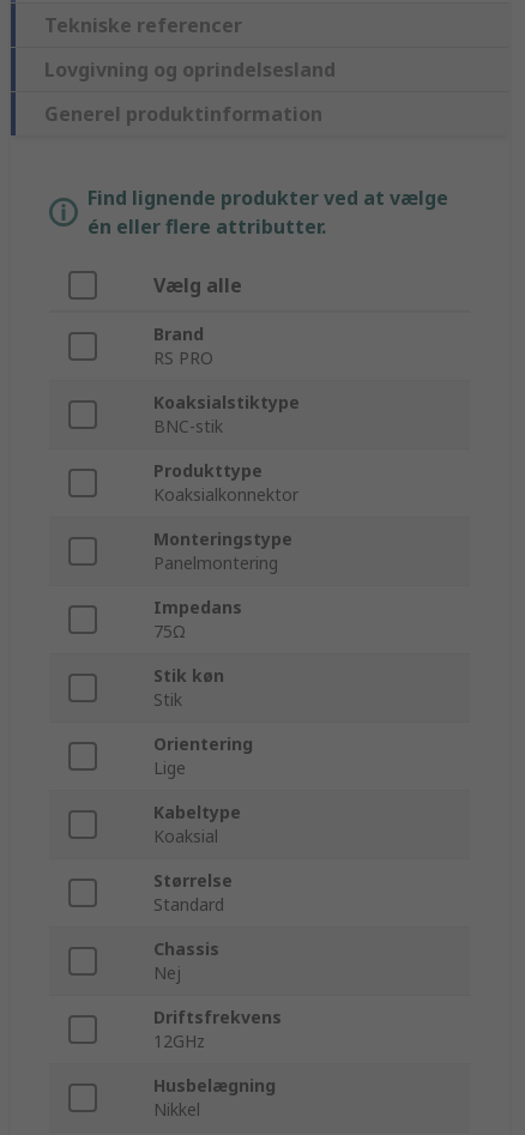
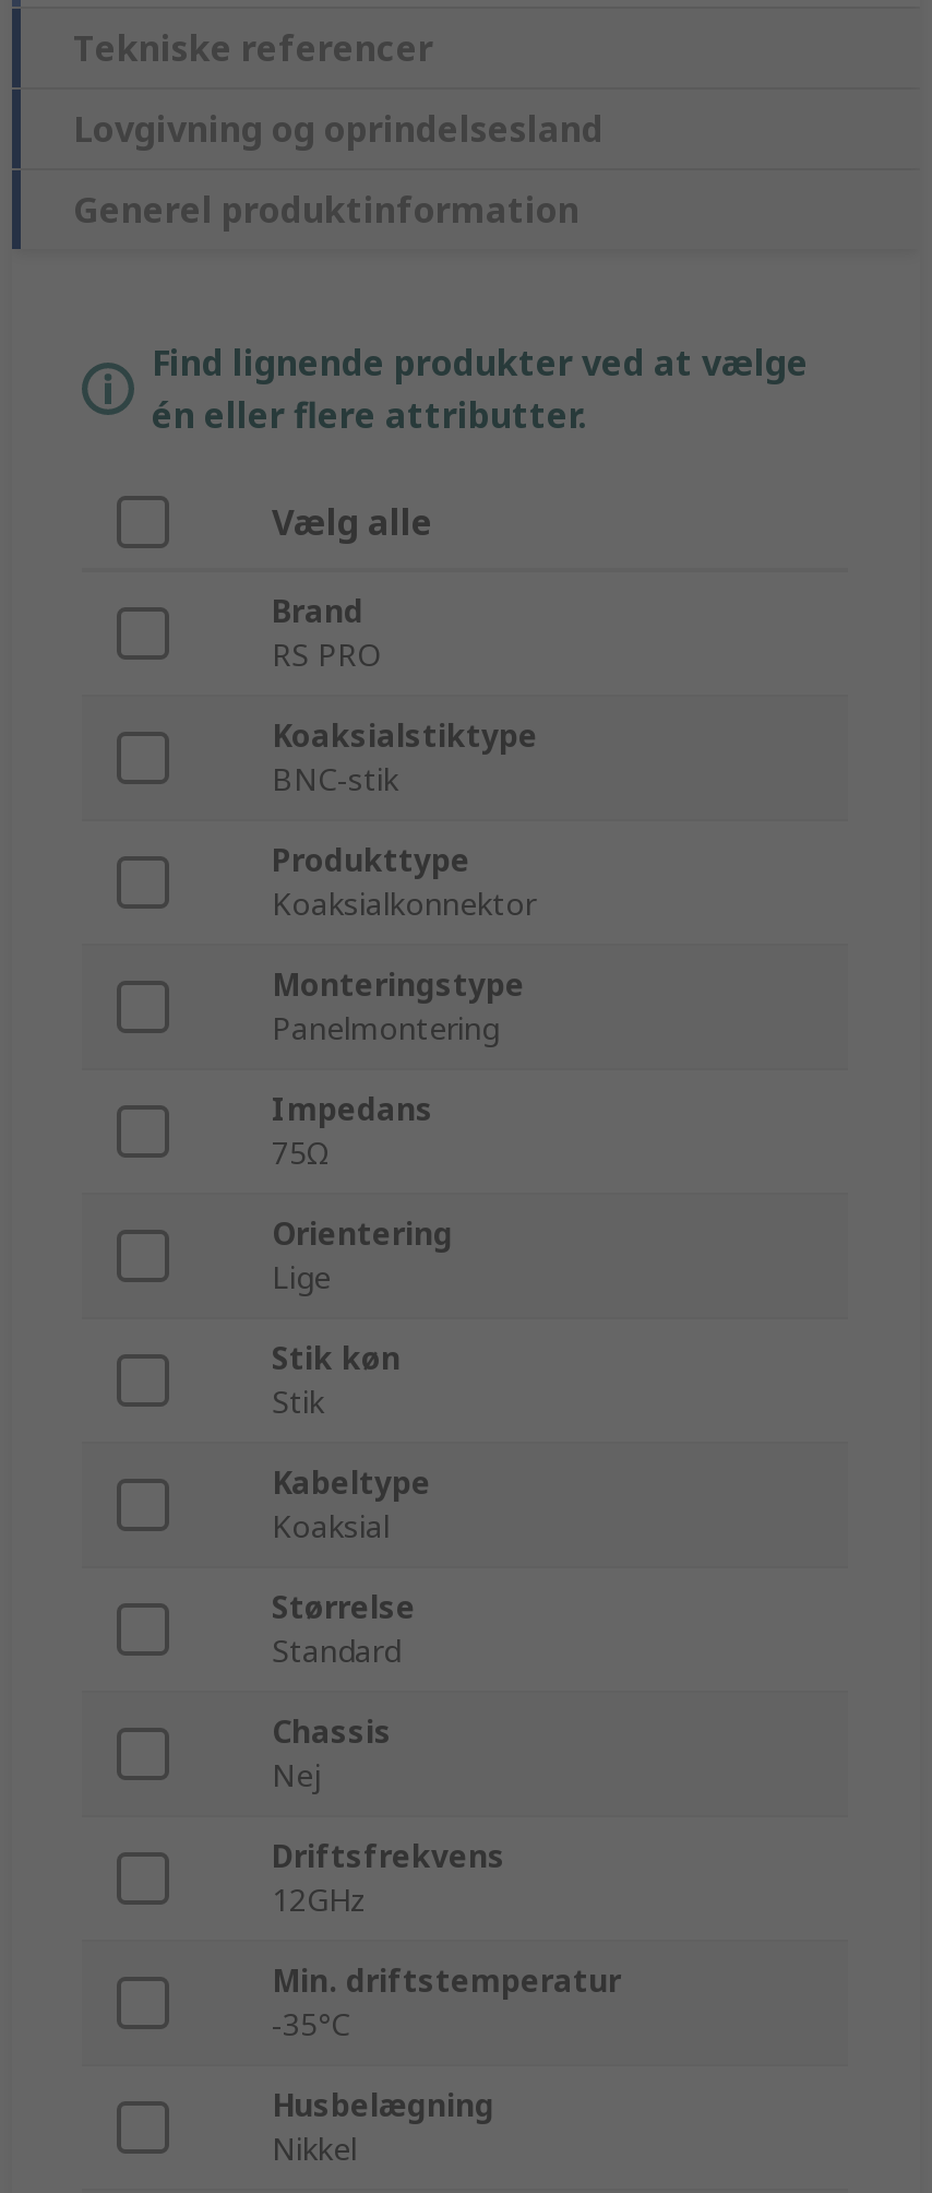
moved up: Orientering | Lige

+ Min. driftstemperatur
+ -35°C
